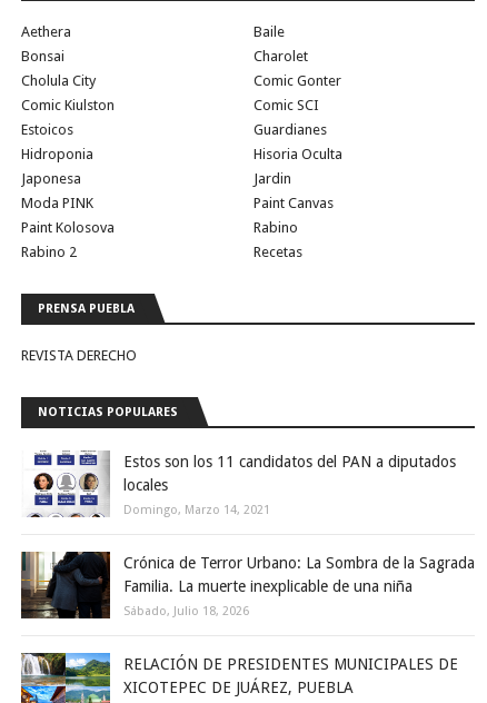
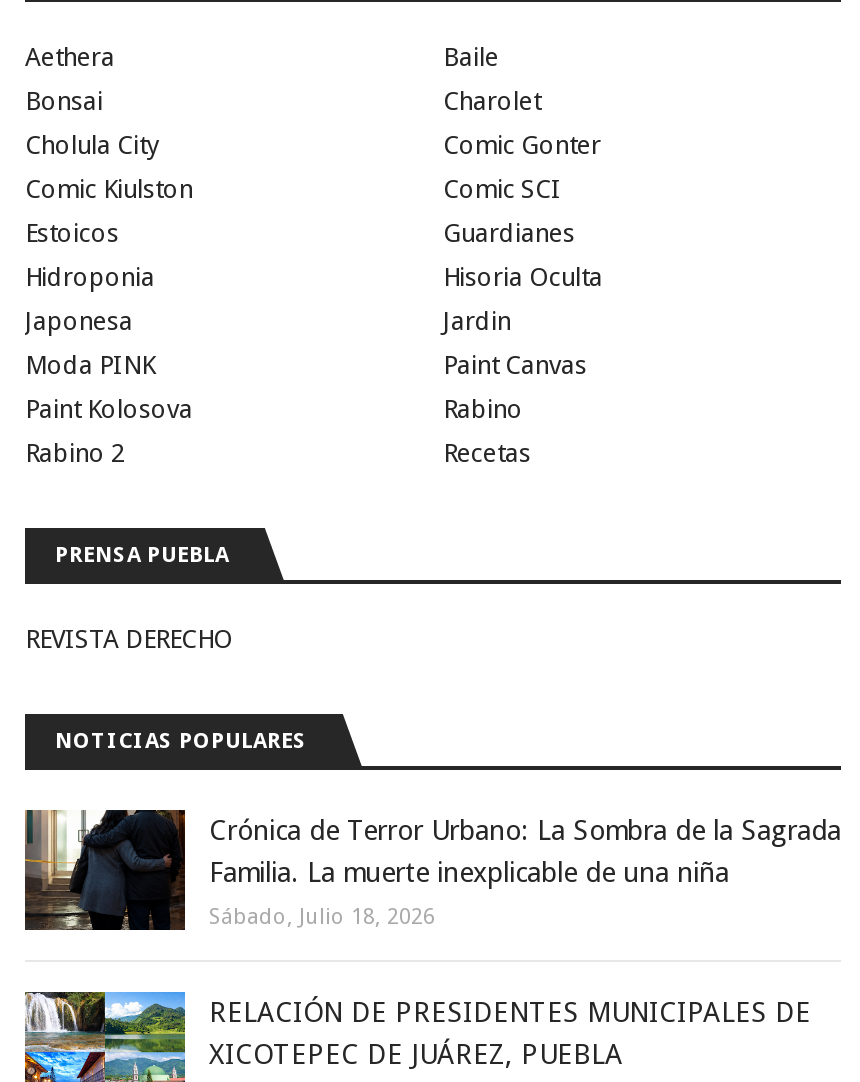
- [image]
- Estos son los 11 candidatos del PAN a diputados
- locales
- Domingo, Marzo 14, 2021
